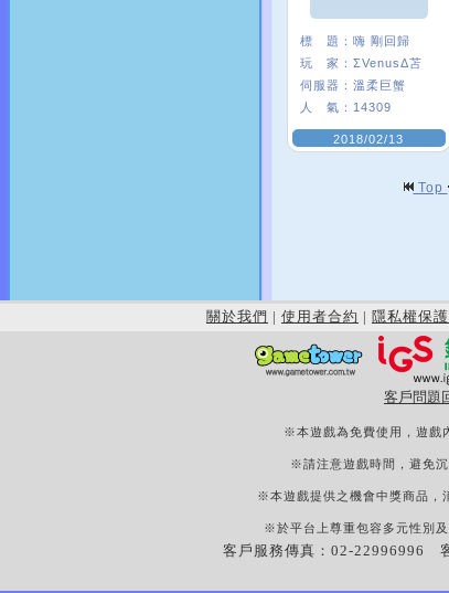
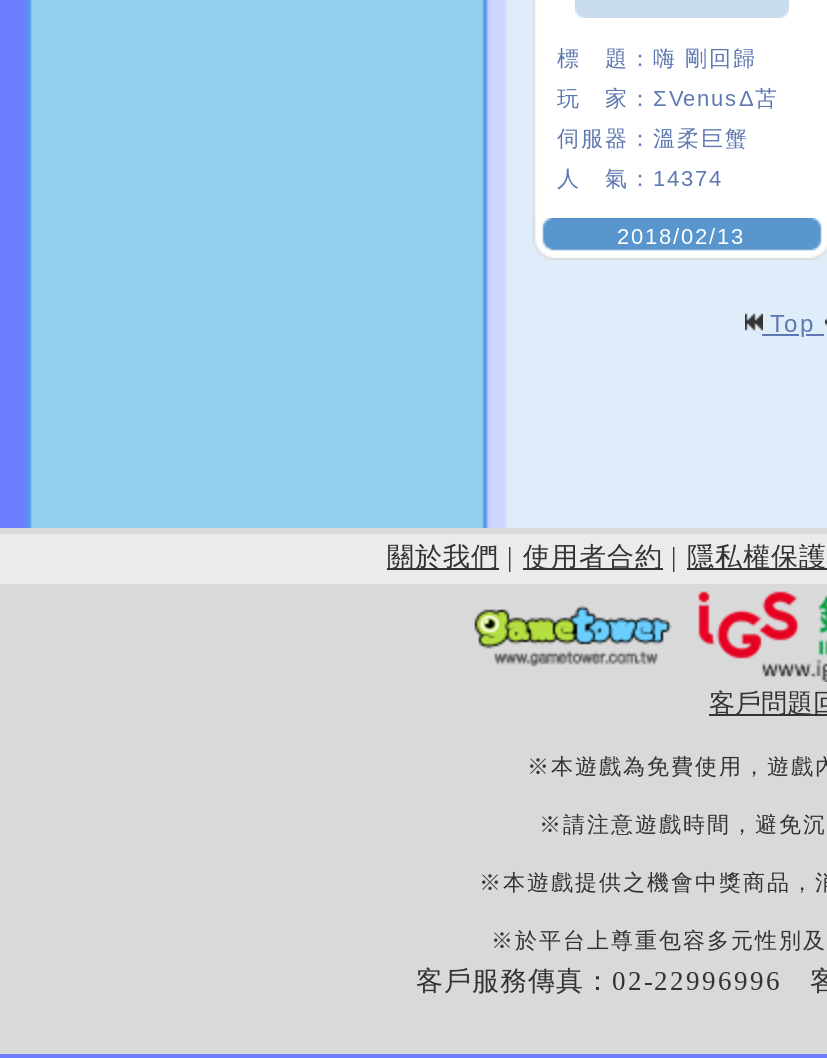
- 人 氣：14309
+ 人 氣：14374
